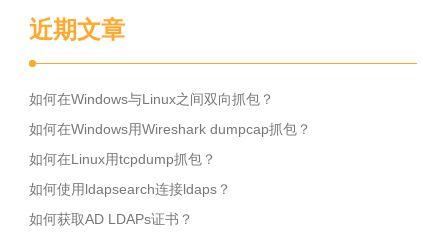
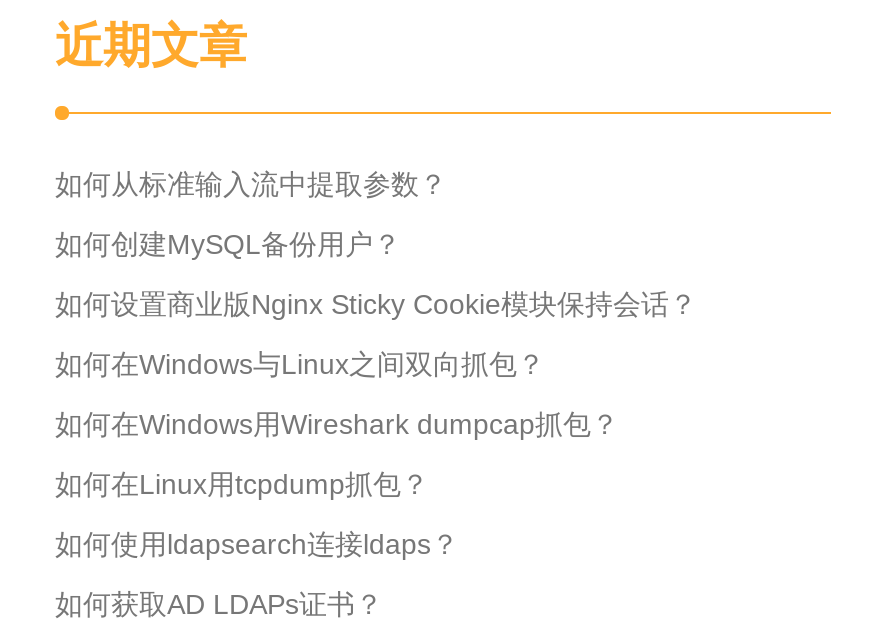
+ 如何从标准输入流中提取参数？
+ 如何创建MySQL备份用户？
+ 如何设置商业版Nginx Sticky Cookie模块保持会话？
